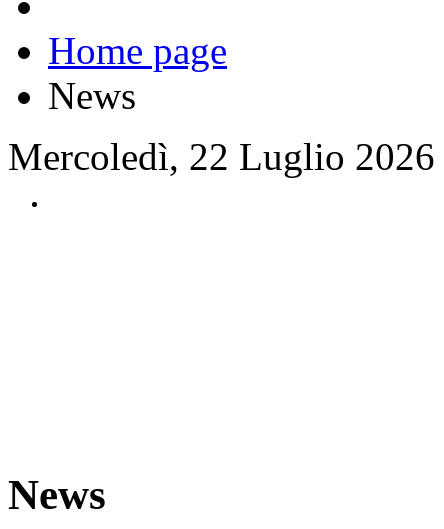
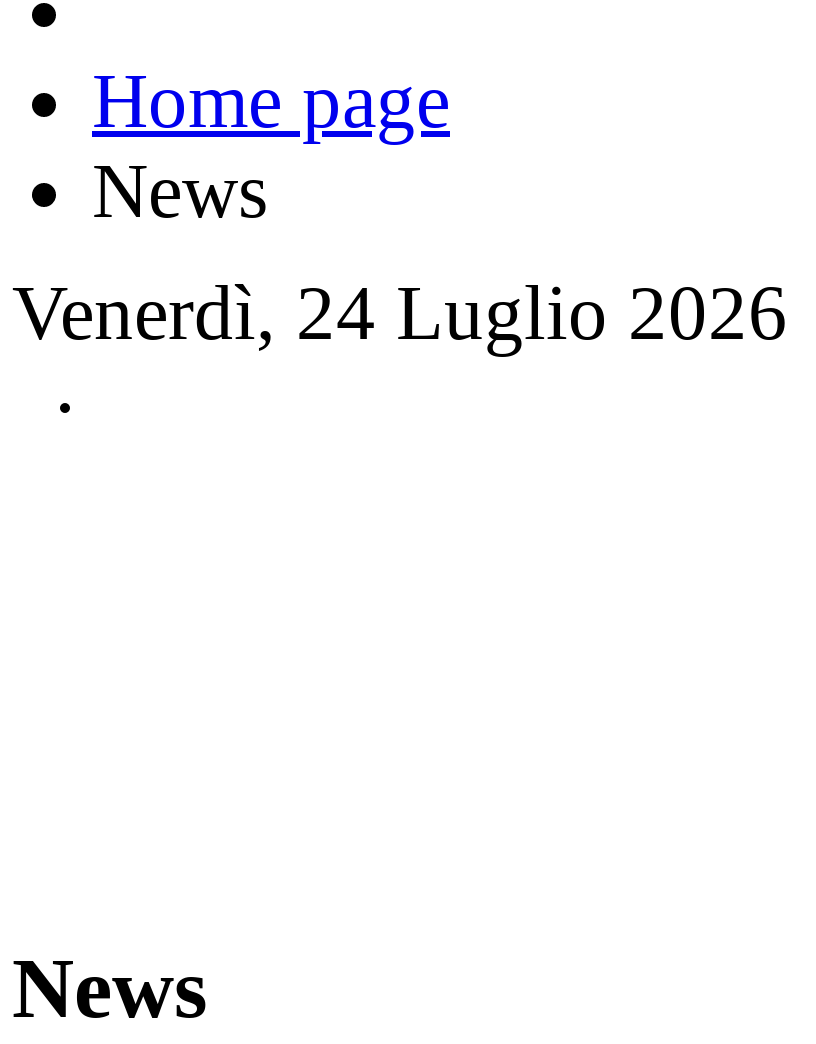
- Mercoledì, 22 Luglio 2026
+ Venerdì, 24 Luglio 2026
